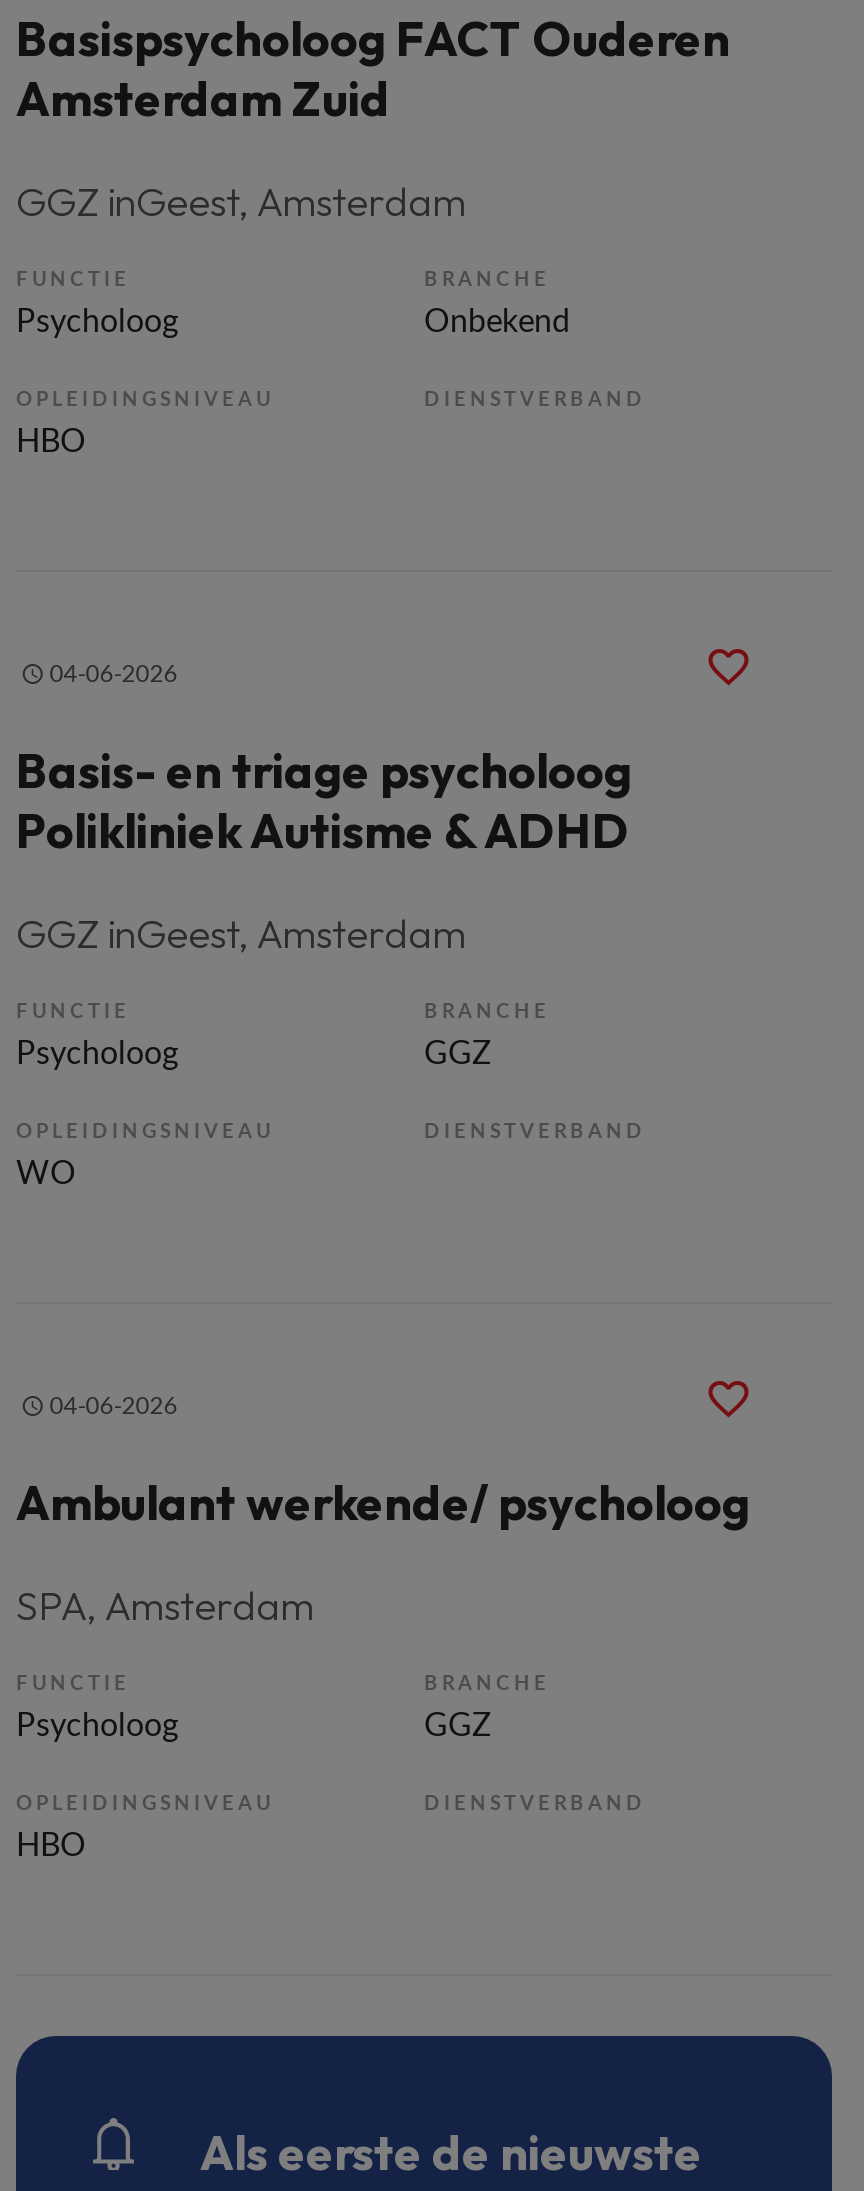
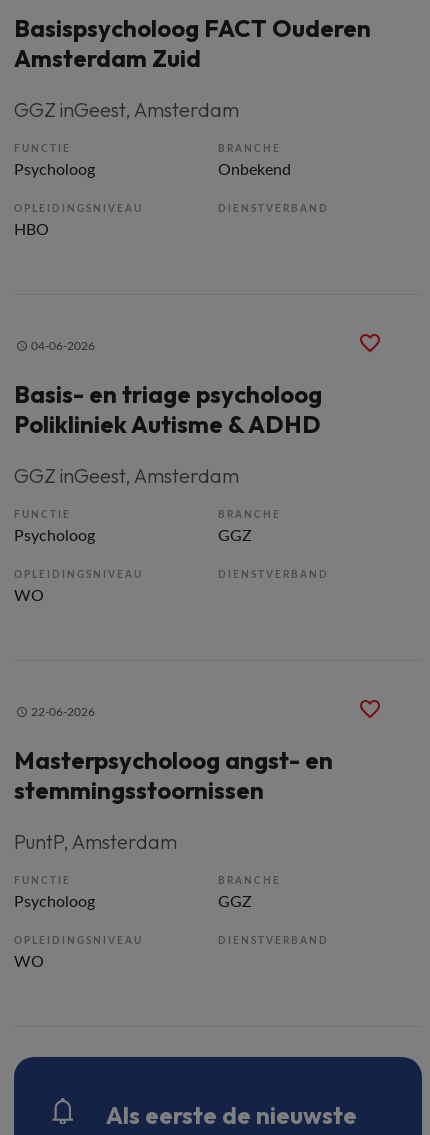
- 04-06-2026
+ 22-06-2026

- Ambulant werkende/ psycholoog
+ Masterpsycholoog angst- en
+ stemmingsstoornissen

- SPA, Amsterdam
+ PuntP, Amsterdam

- HBO
+ WO
